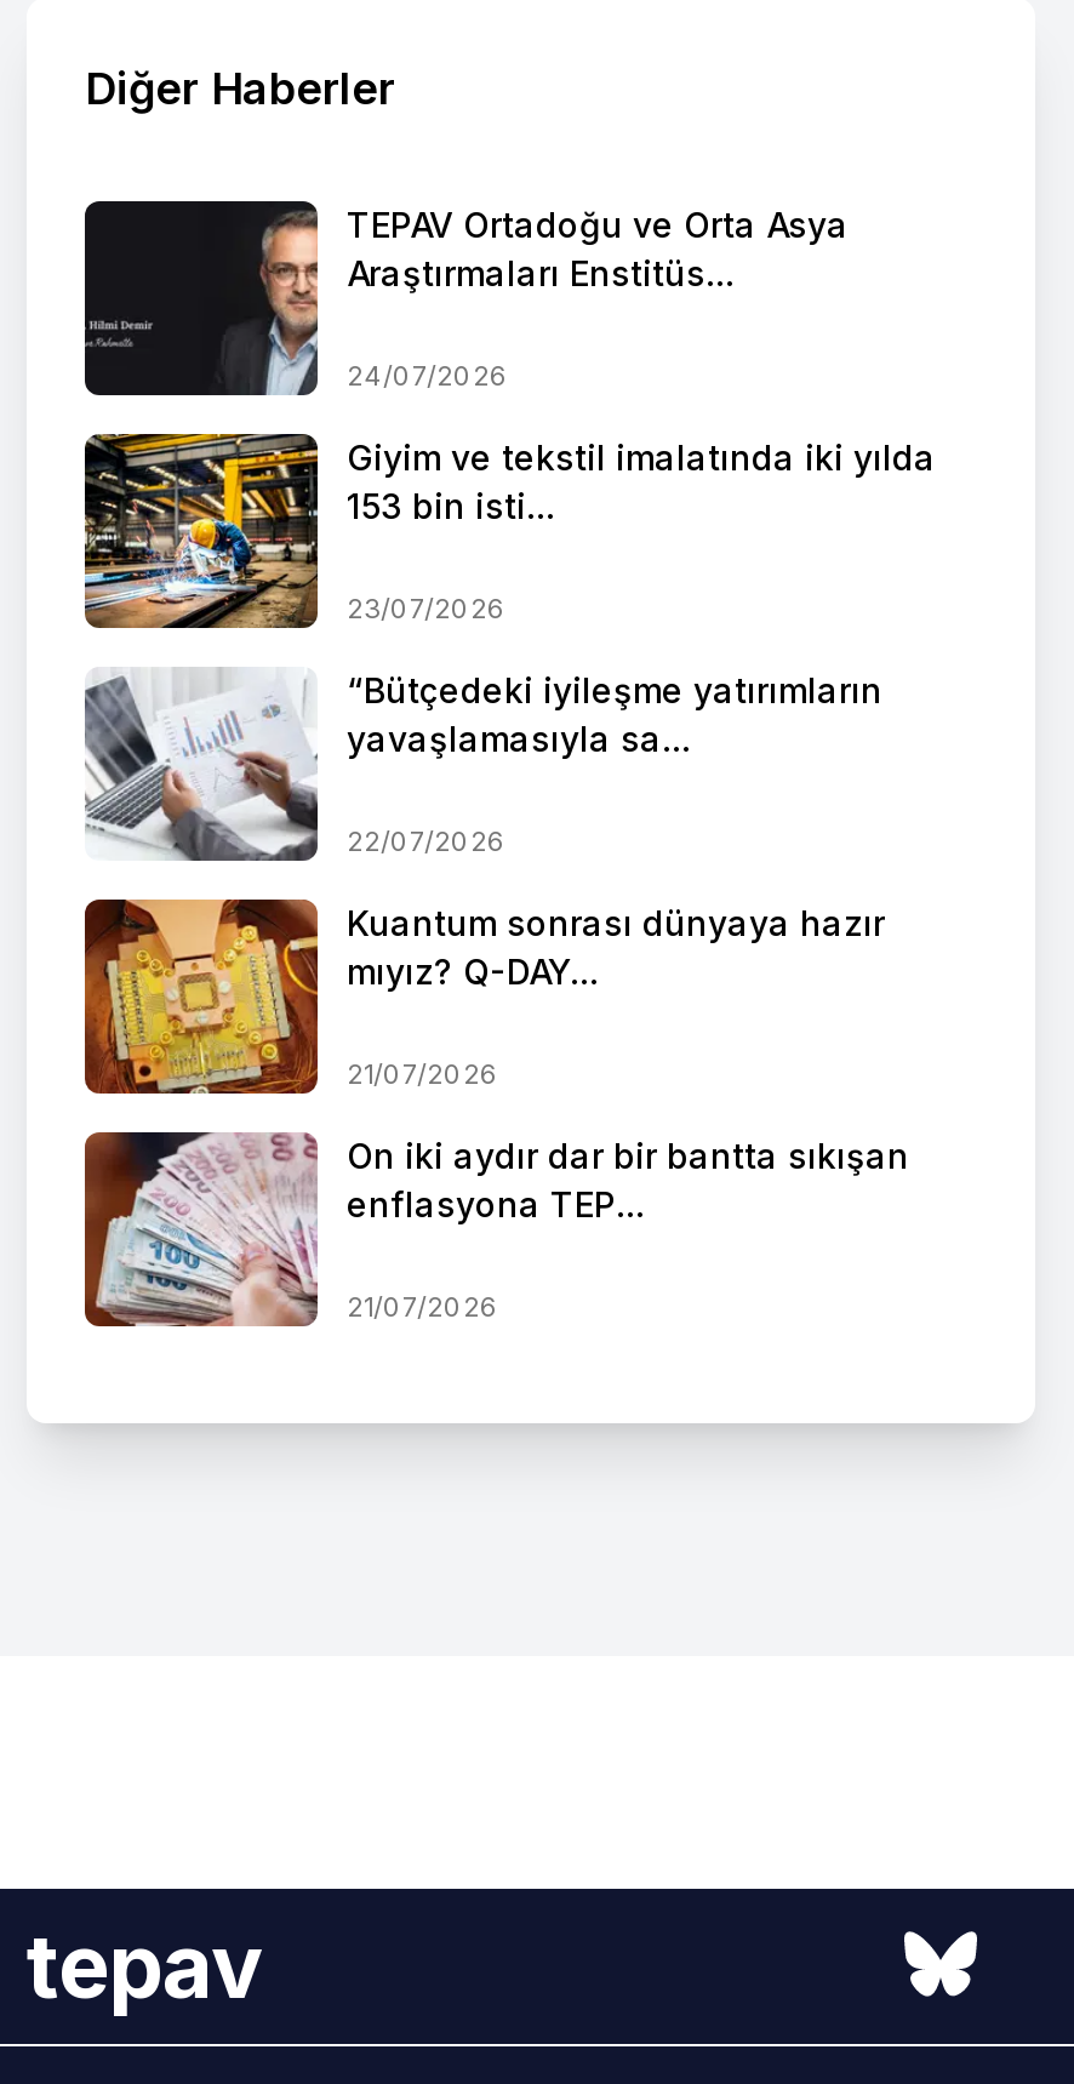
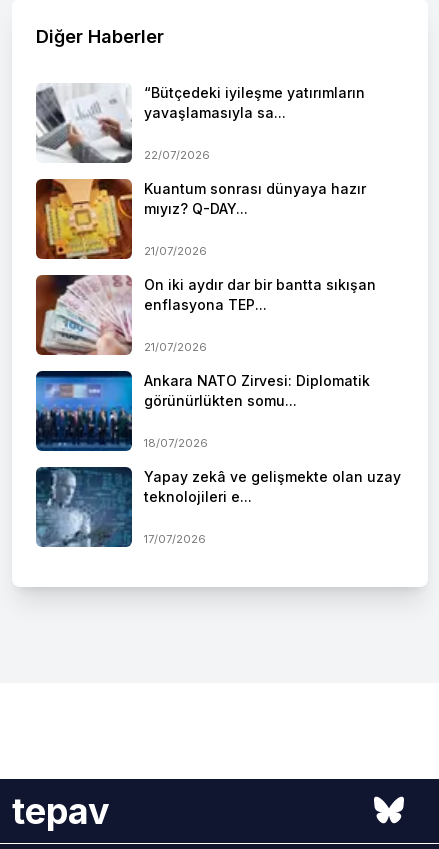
- [image]
- TEPAV Ortadoğu ve Orta Asya
- Araştırmaları Enstitüs...
- 24/07/2026
- Giyim ve tekstil imalatında iki yılda
- 153 bin isti...
- 23/07/2026

- [image]

moved up: [image] | “Bütçedeki iyileşme yatırımların | yavaşlamasıyla sa... | ... | enflasyona TEP... | 21/07/2026

+ [image]
+ Ankara NATO Zirvesi: Diplomatik
+ görünürlükten somu...
+ 18/07/2026
+ Yapay zekâ ve gelişmekte olan uzay
+ teknolojileri e...
+ 17/07/2026

+ [image]
